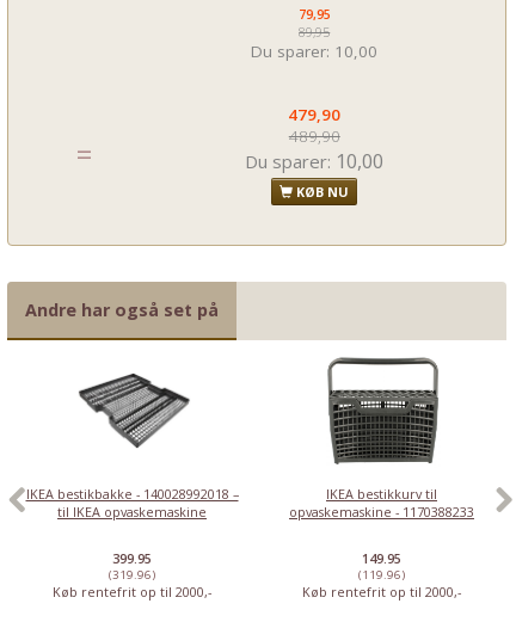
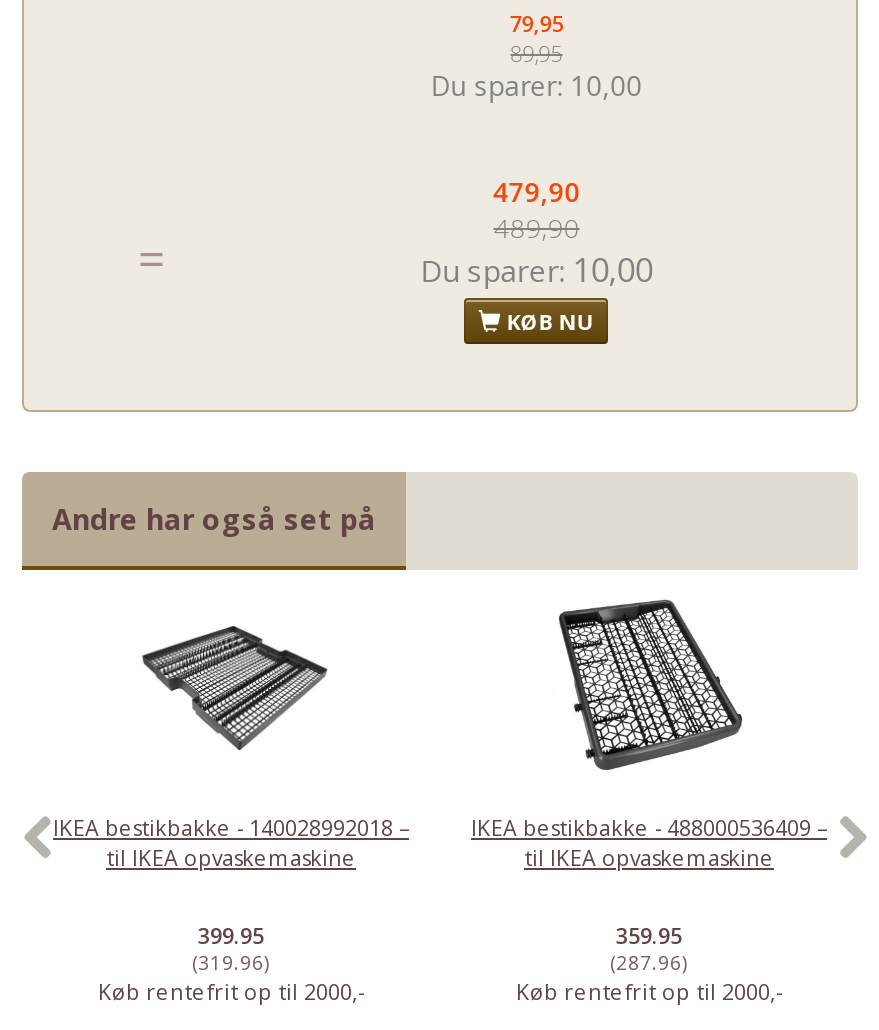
- [image]
- IKEA bestikkurv til
- opvaskemaskine - 1170388233
+ [image]
+ IKEA bestikbakke - 488000536409 –
+ til IKEA opvaskemaskine

- 149.95
- (119.96)
+ 359.95
+ (287.96)
